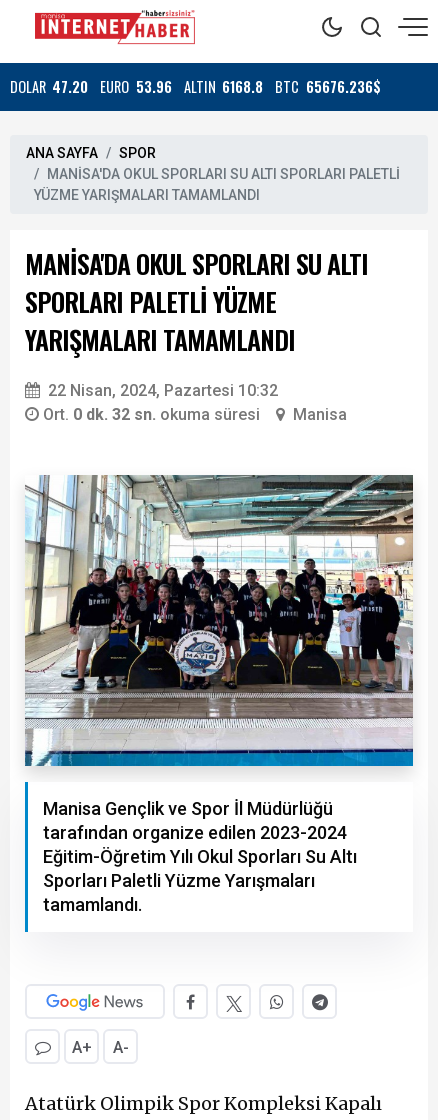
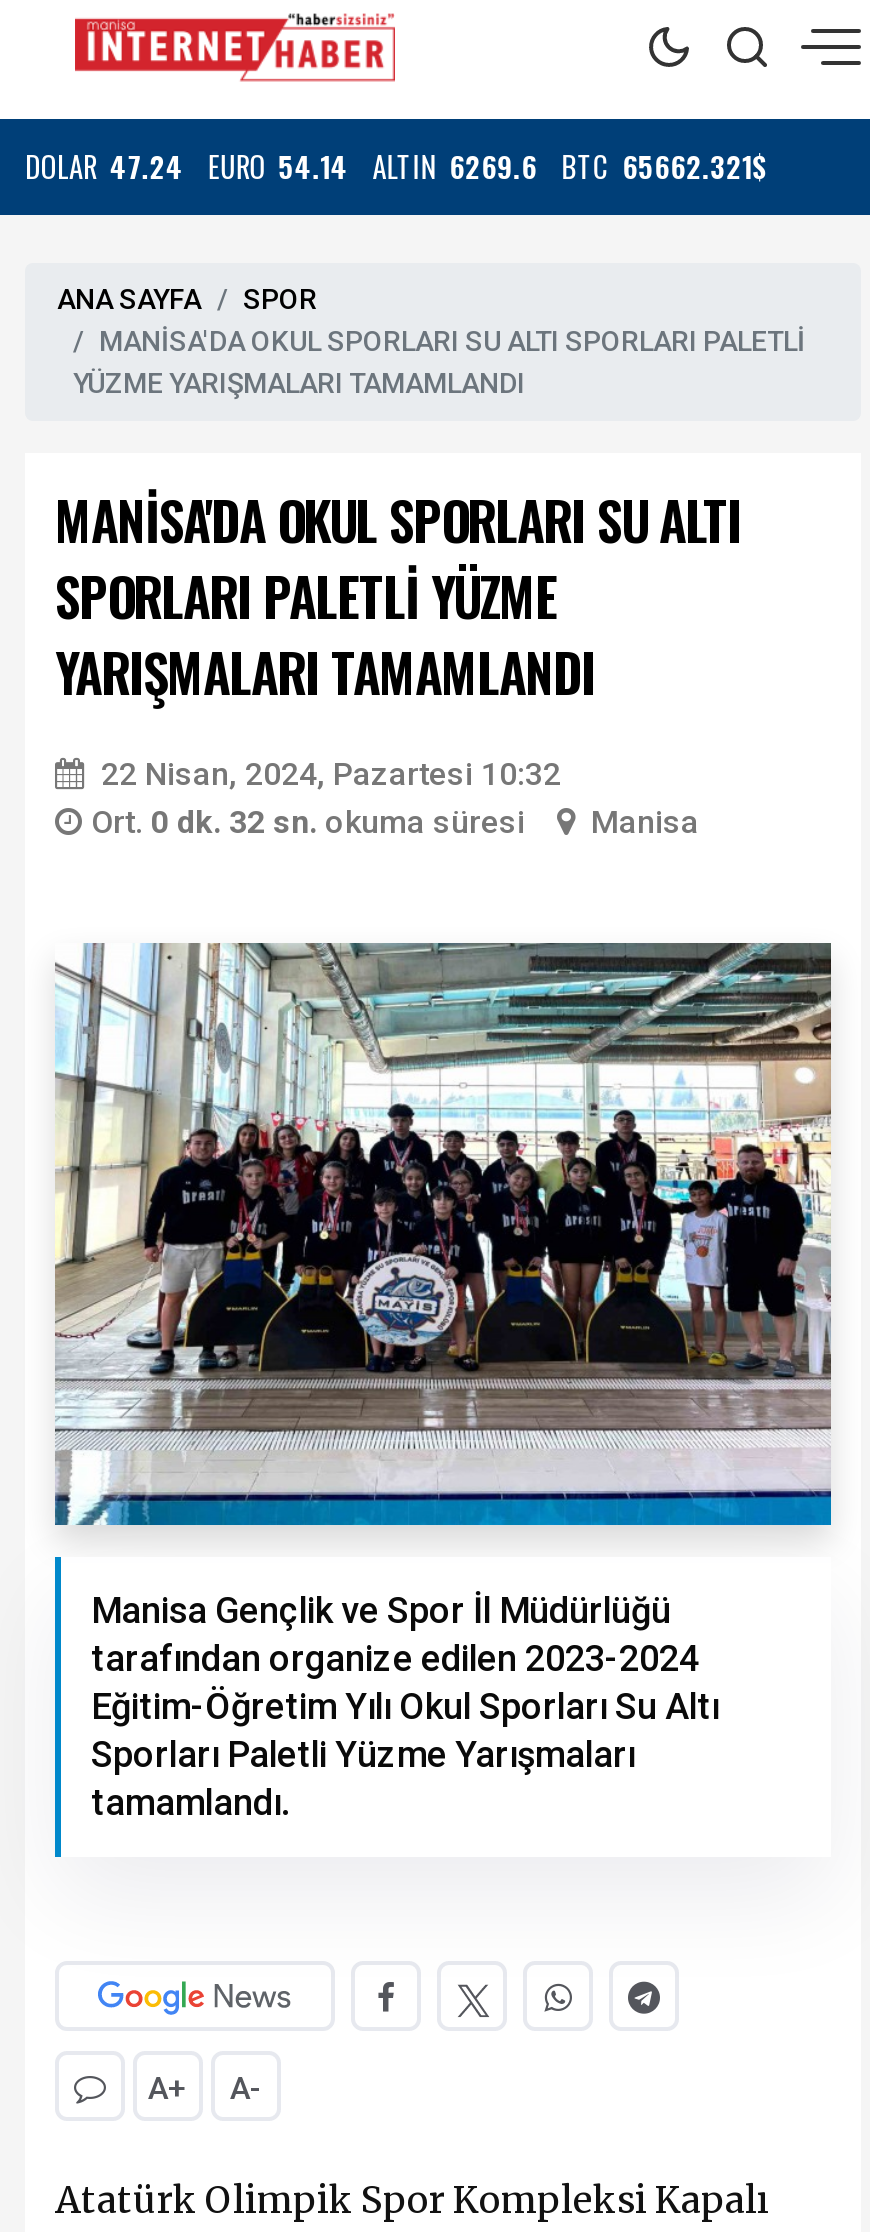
- DOLAR 47.20 EURO 53.96 ALTIN 6168.8 BTC 65676.236$
+ DOLAR 47.24 EURO 54.14 ALTIN 6269.6 BTC 65662.321$
